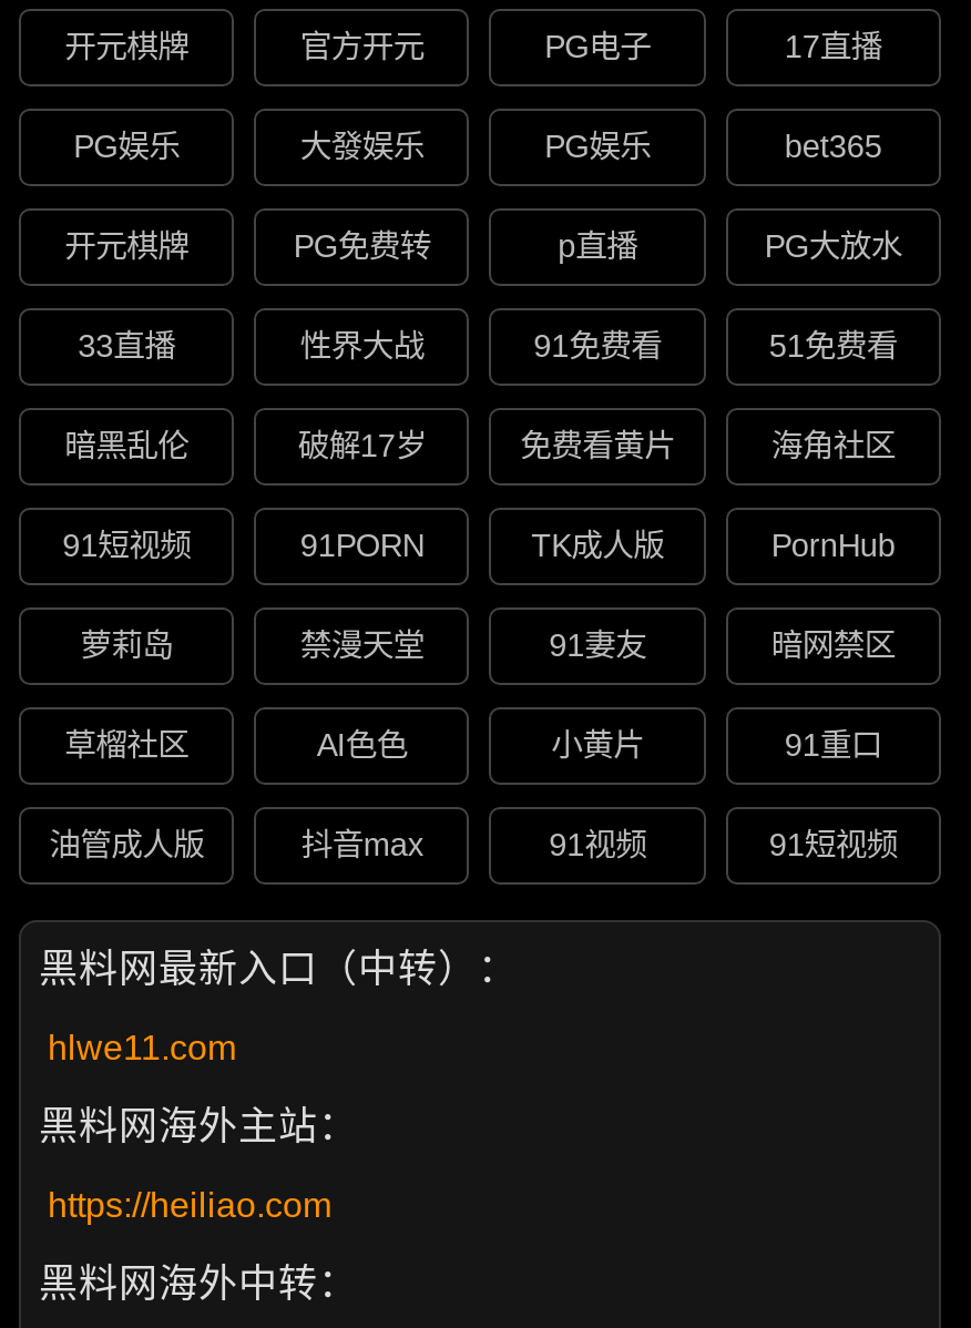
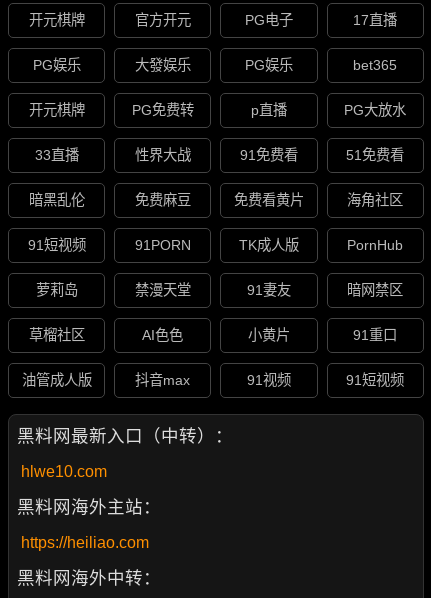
- 破解17岁
+ 免费麻豆

- hlwe11.com
+ hlwe10.com
